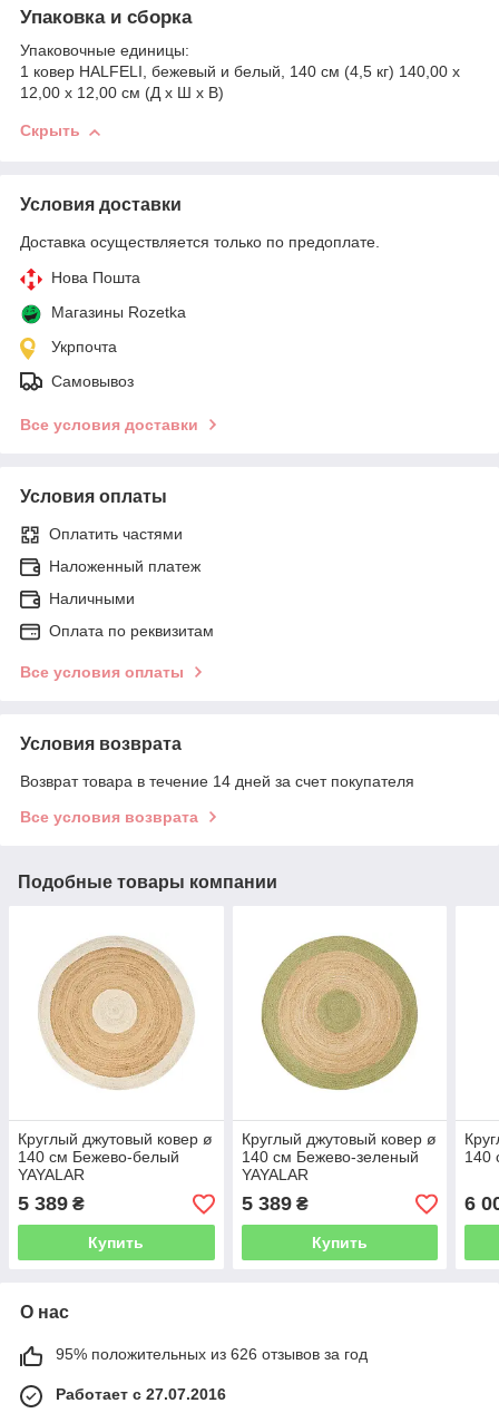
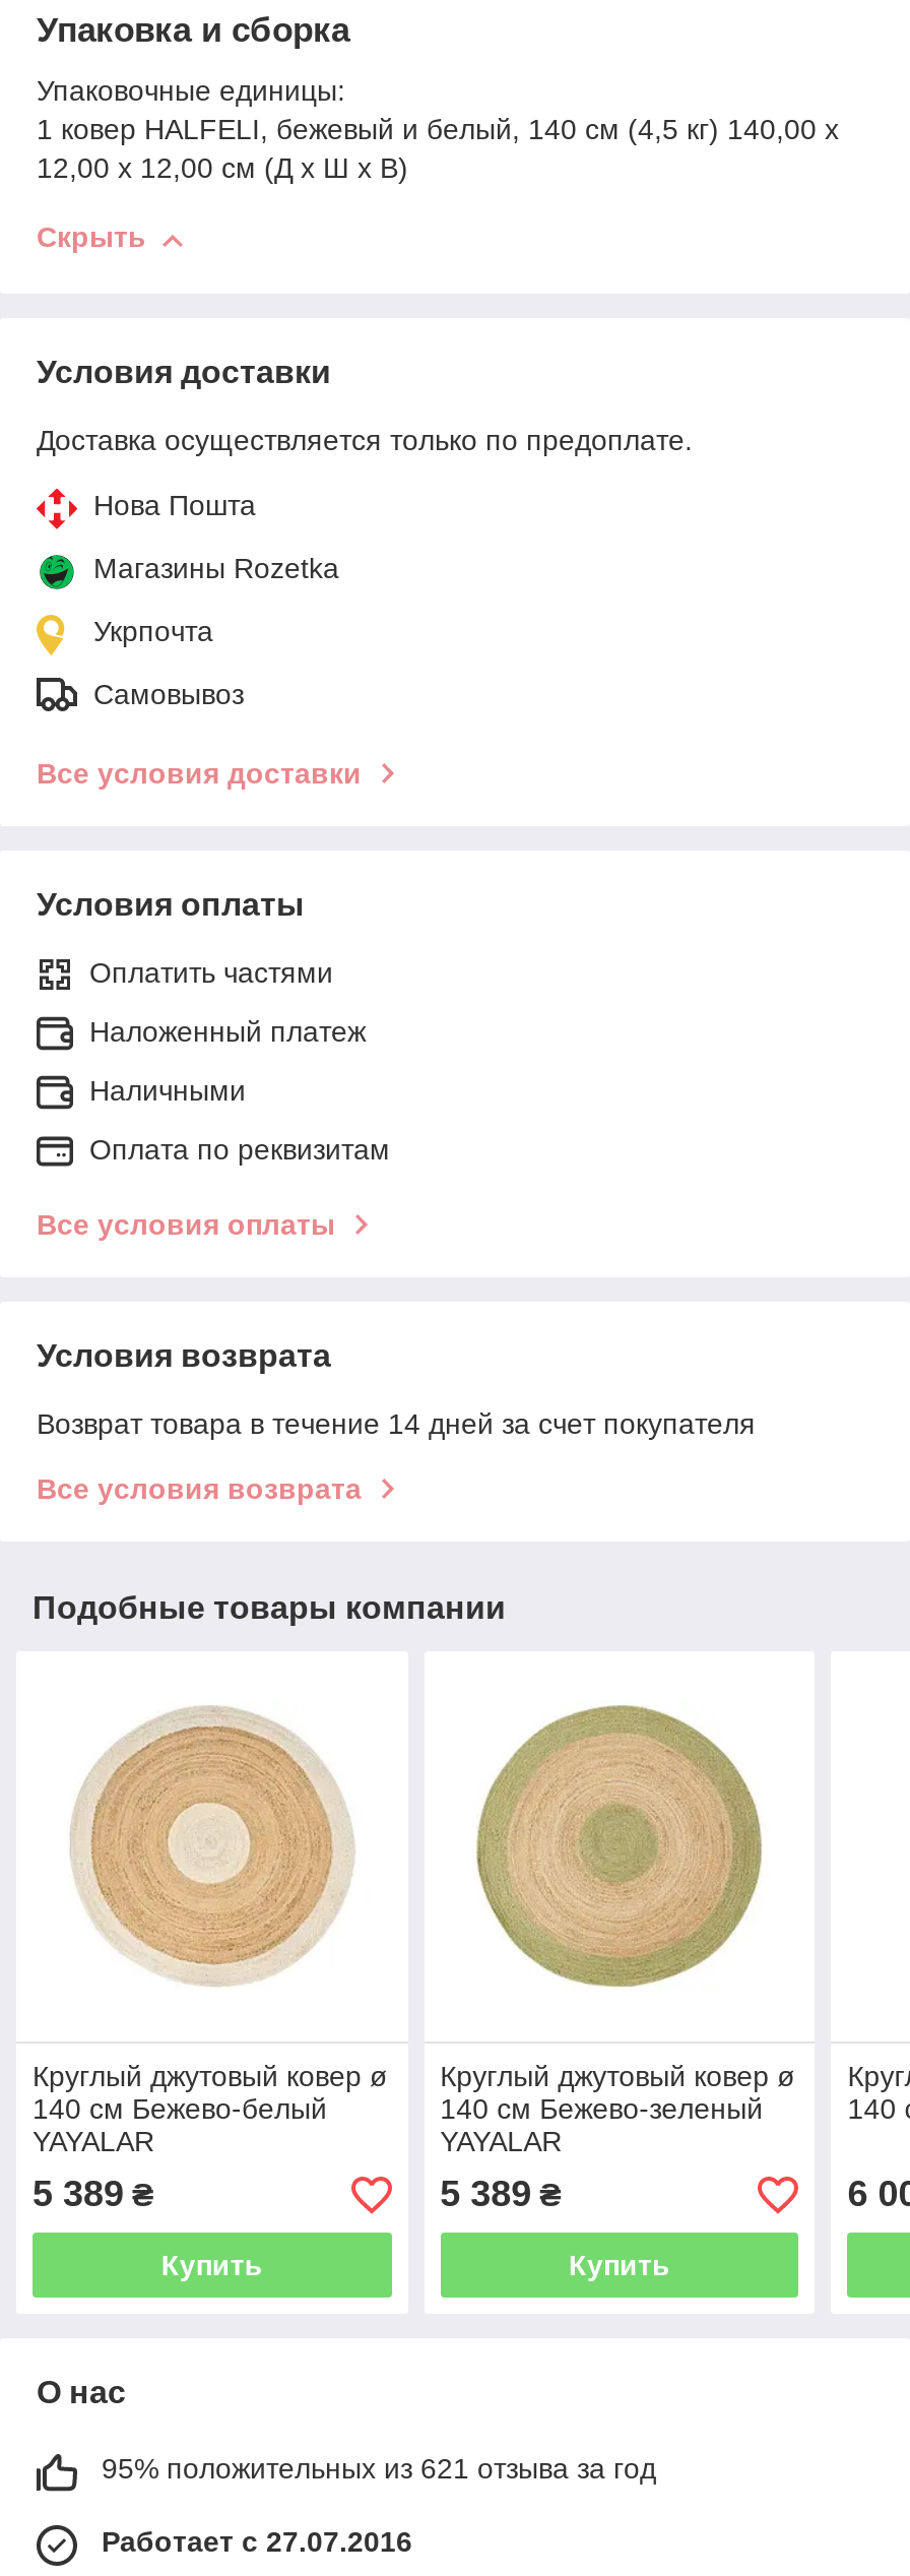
- 95% положительных из 626 отзывов за год
+ 95% положительных из 621 отзыва за год
